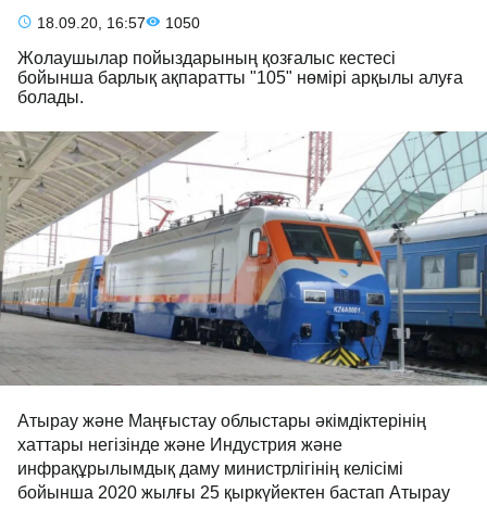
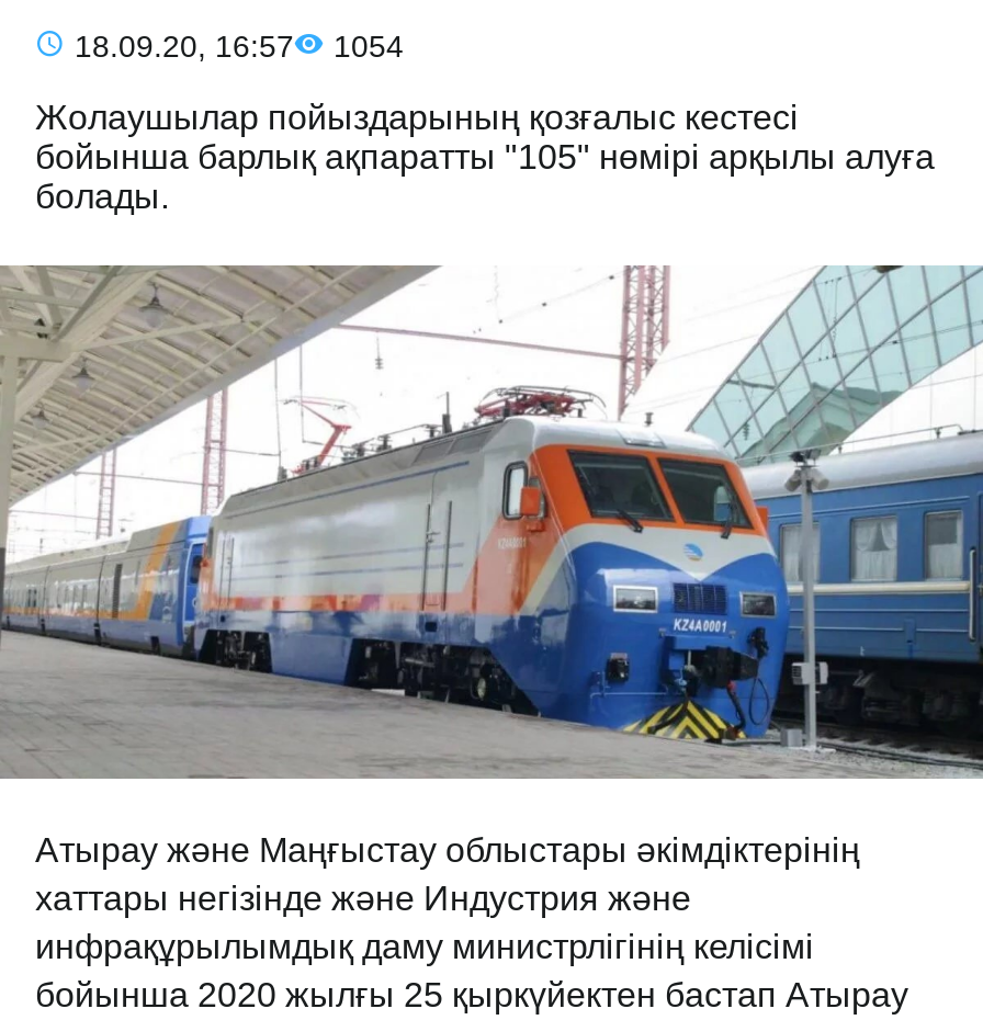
- 18.09.20, 16:57 1050
+ 18.09.20, 16:57 1054
